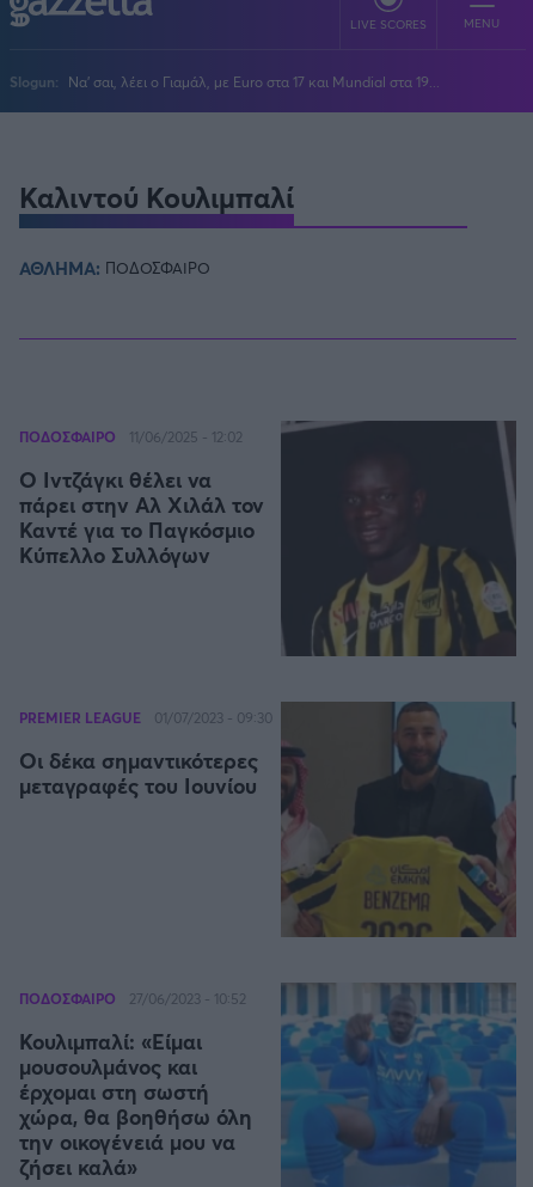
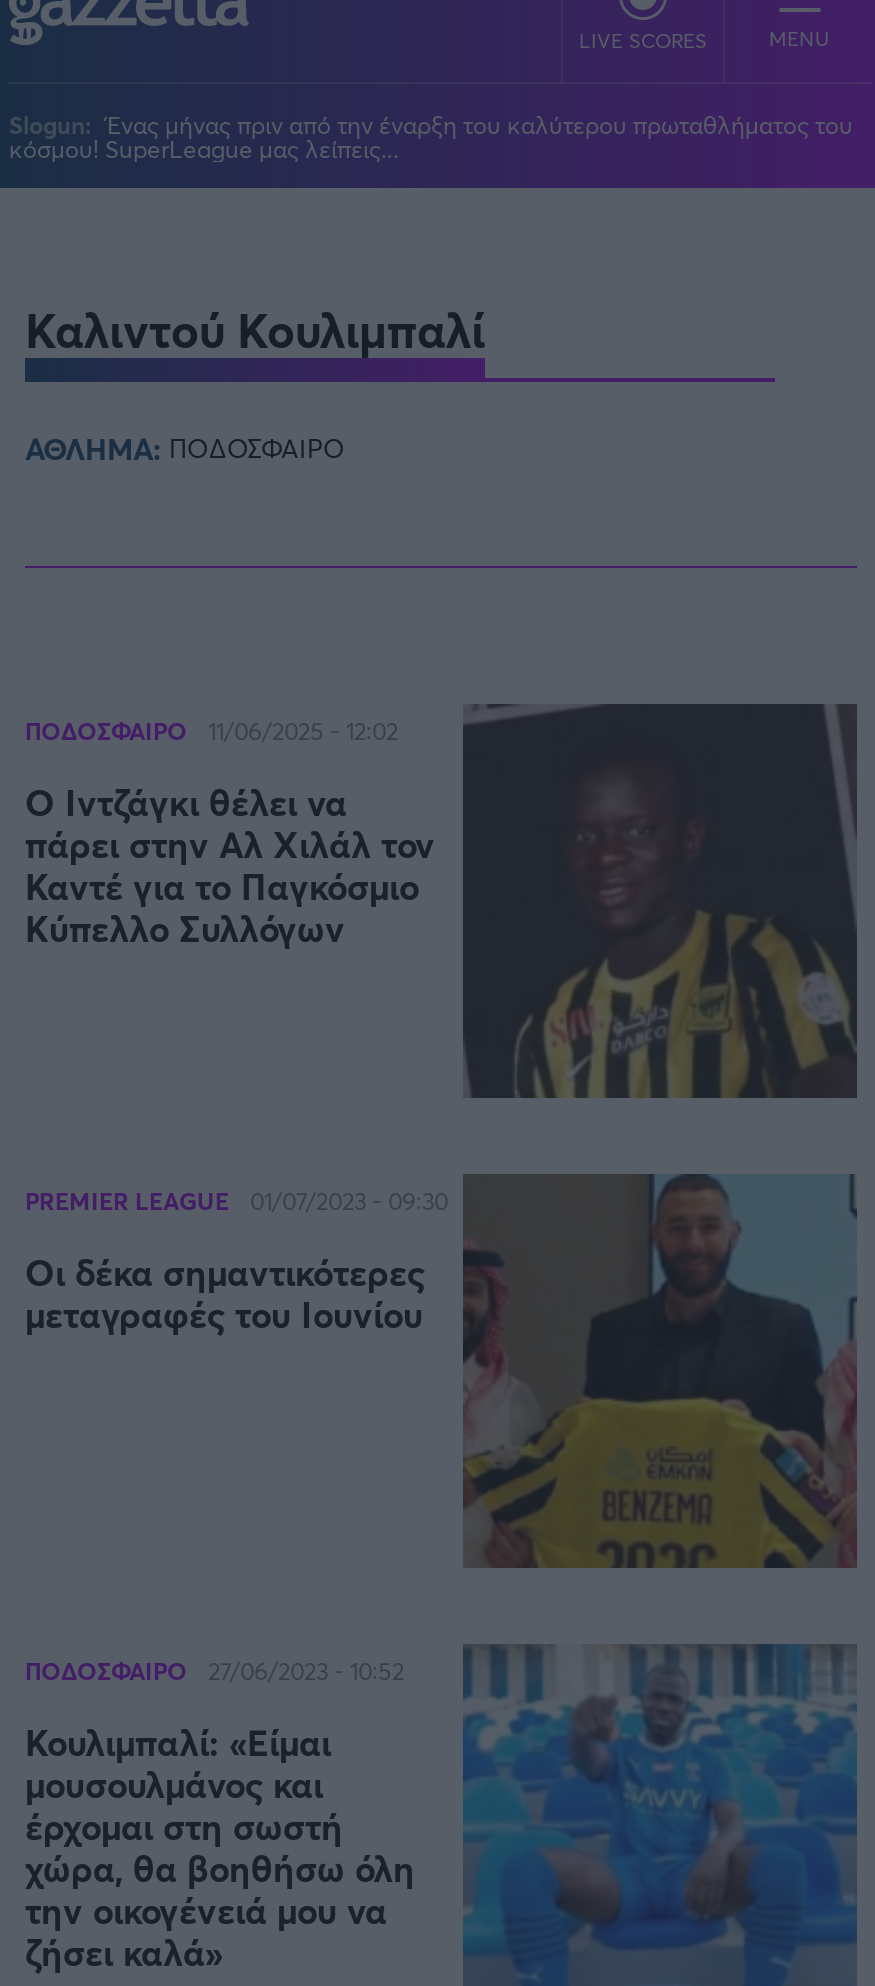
- Slogun: Να' σαι, λέει ο Γιαμάλ, με Euro στα 17 και Mundial στα 19...
+ Slogun: Ένας μήνας πριν από την έναρξη του καλύτερου πρωταθλήματος του
+ κόσμου! SuperLeague μας λείπεις...
